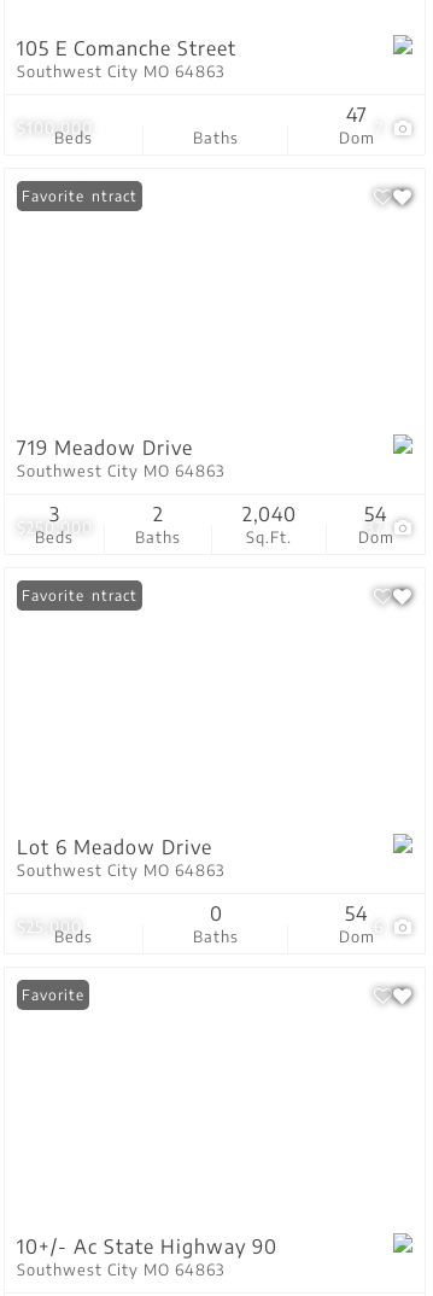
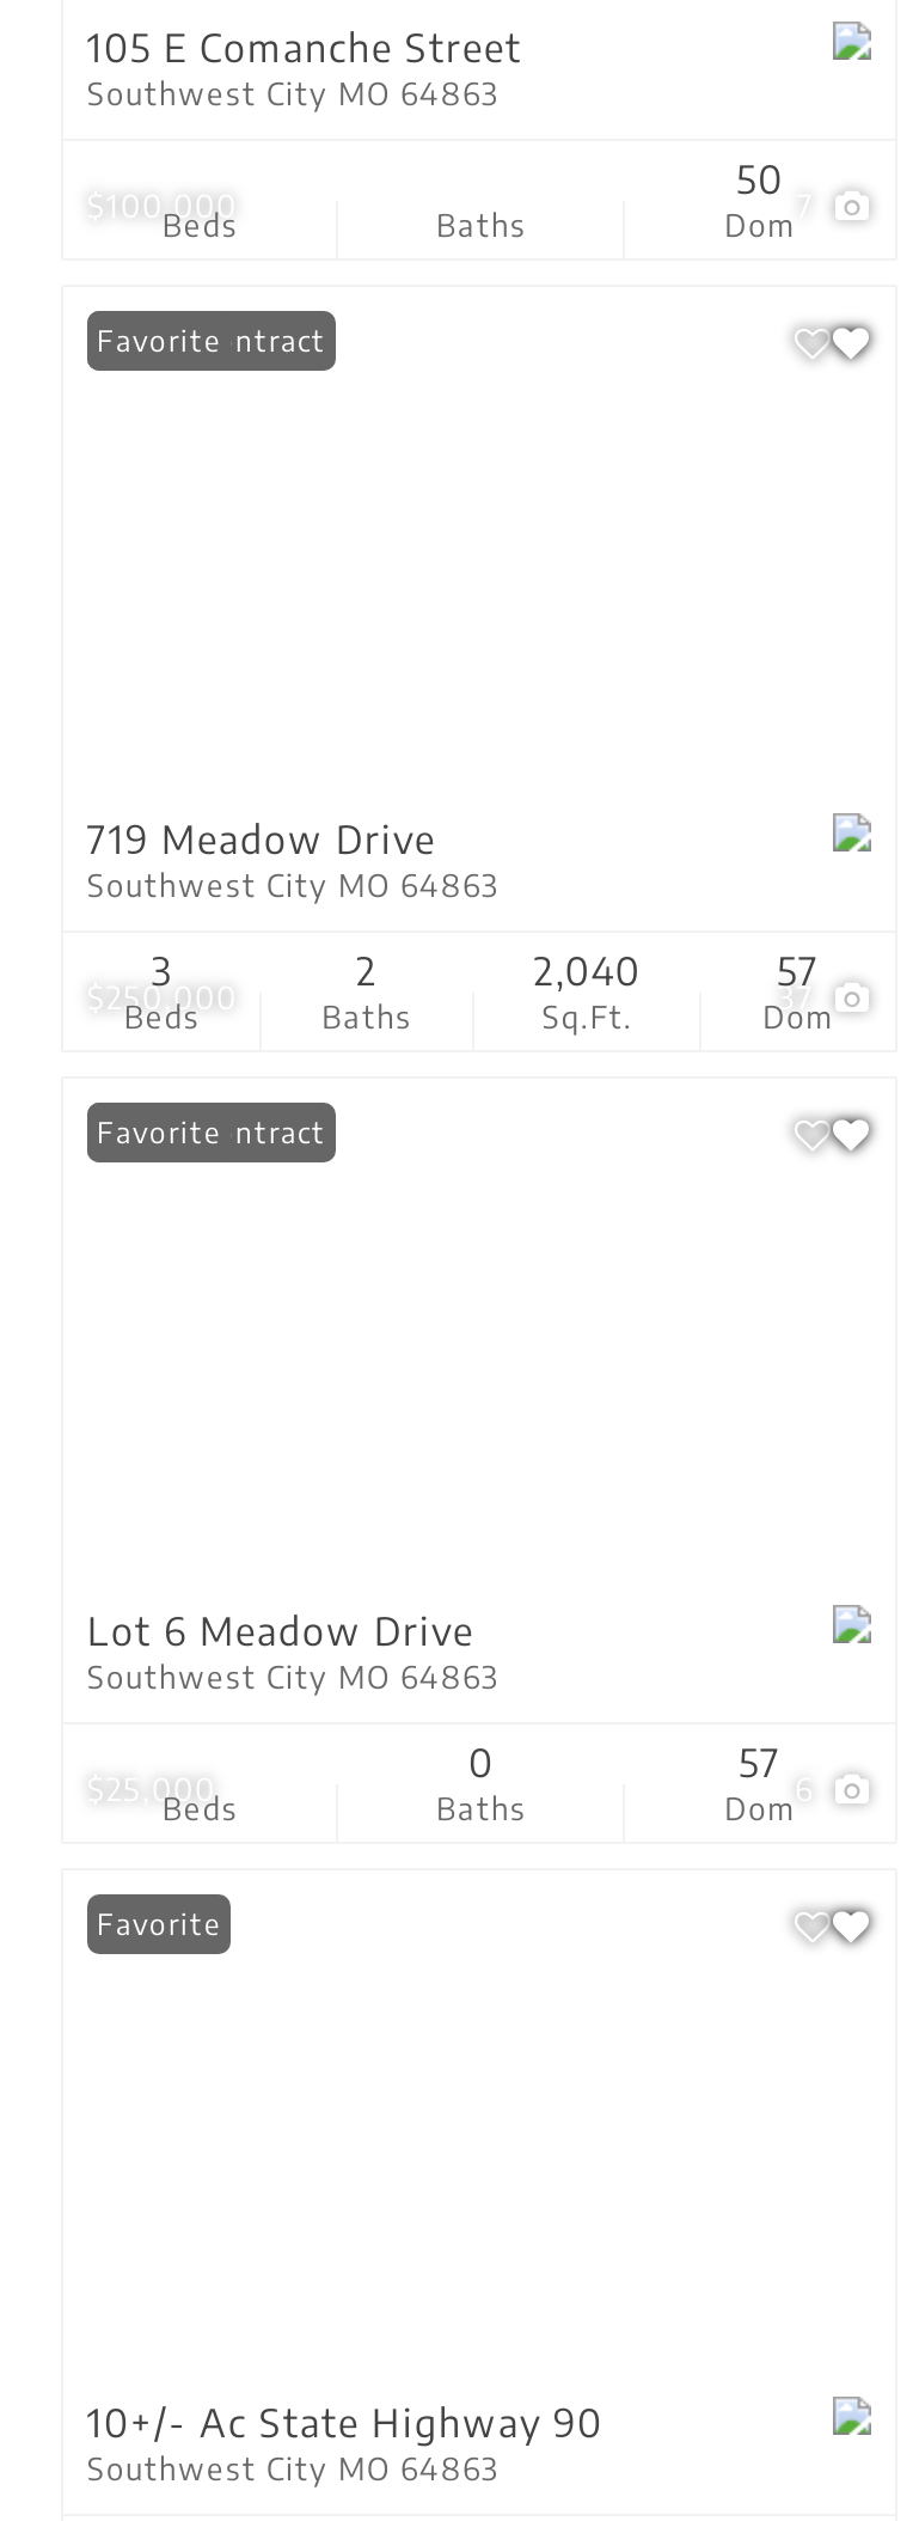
- 47
+ 50

- 54
+ 57

- 54
+ 57
